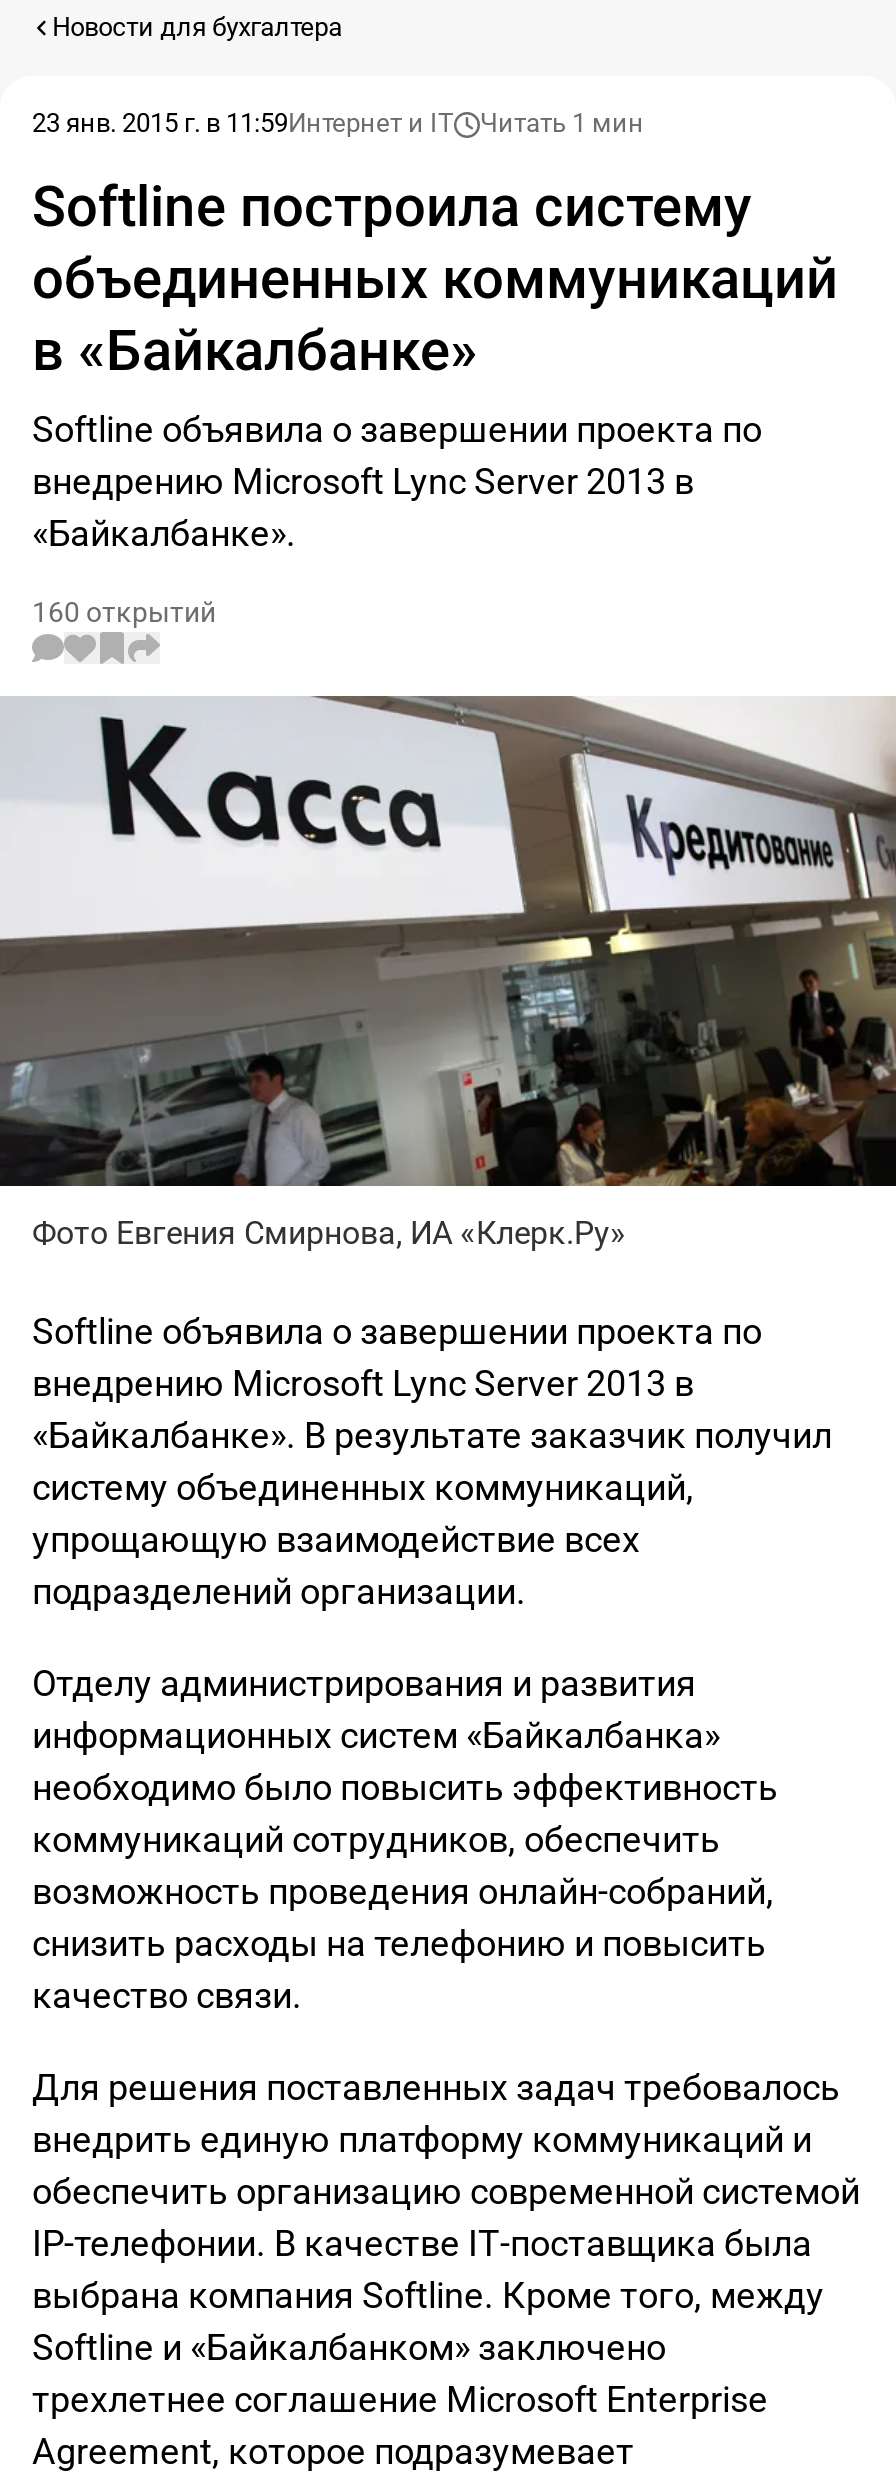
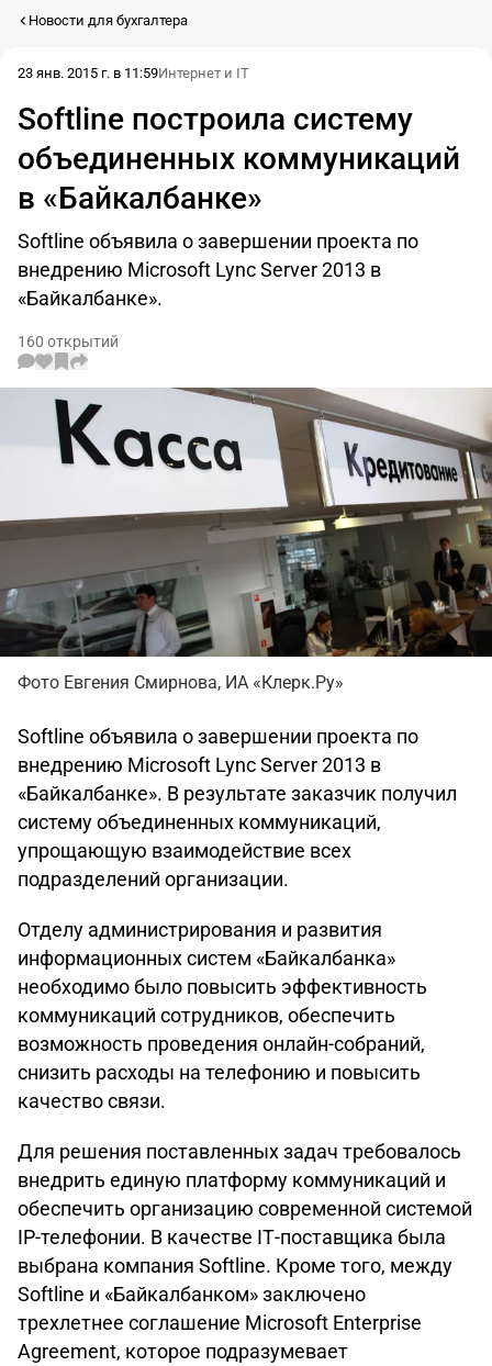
- Читать 1 мин
